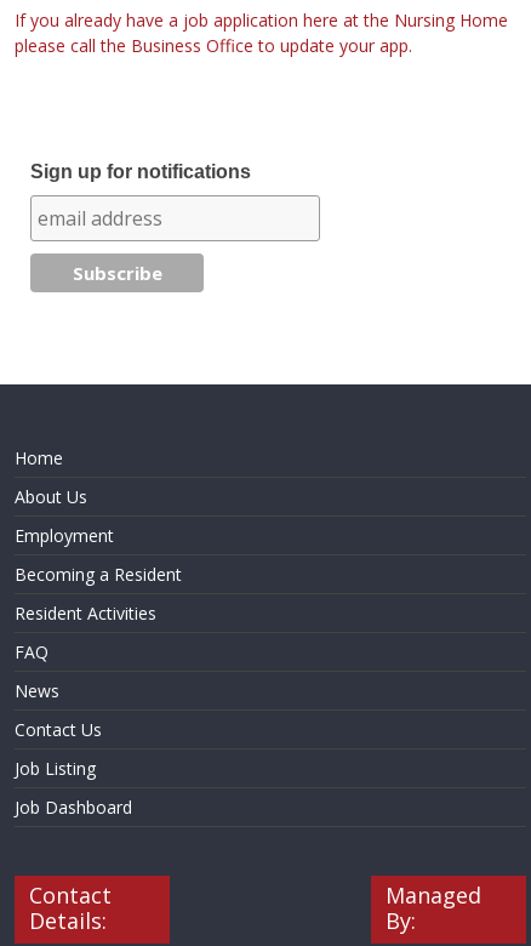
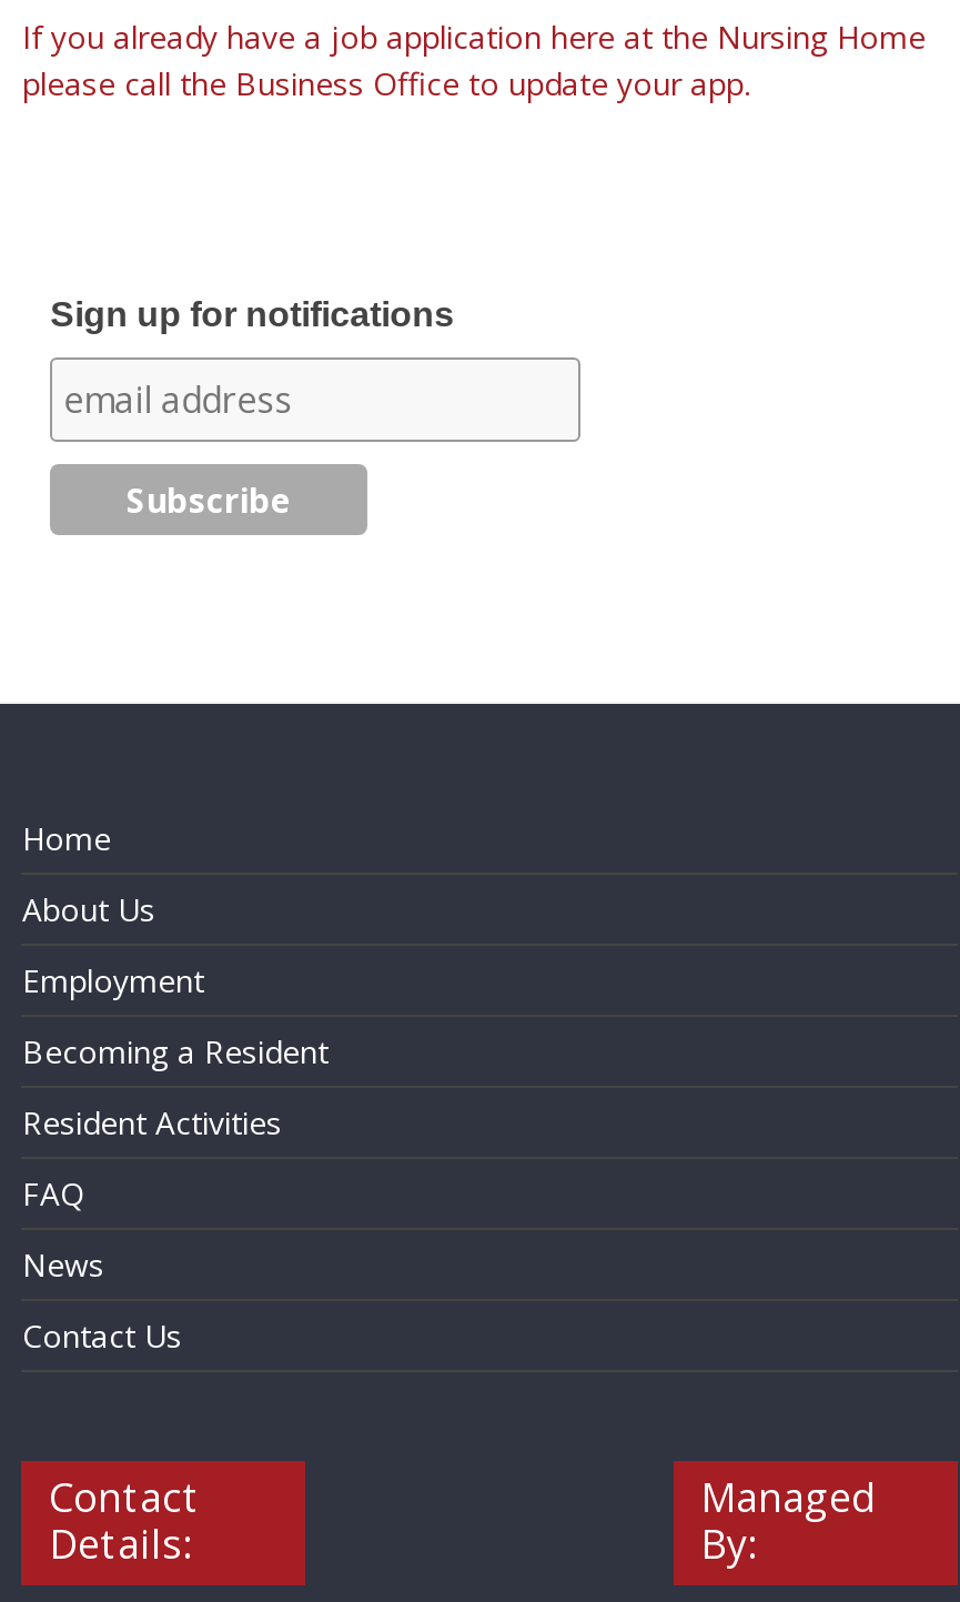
- Job Listing
- Job Dashboard
